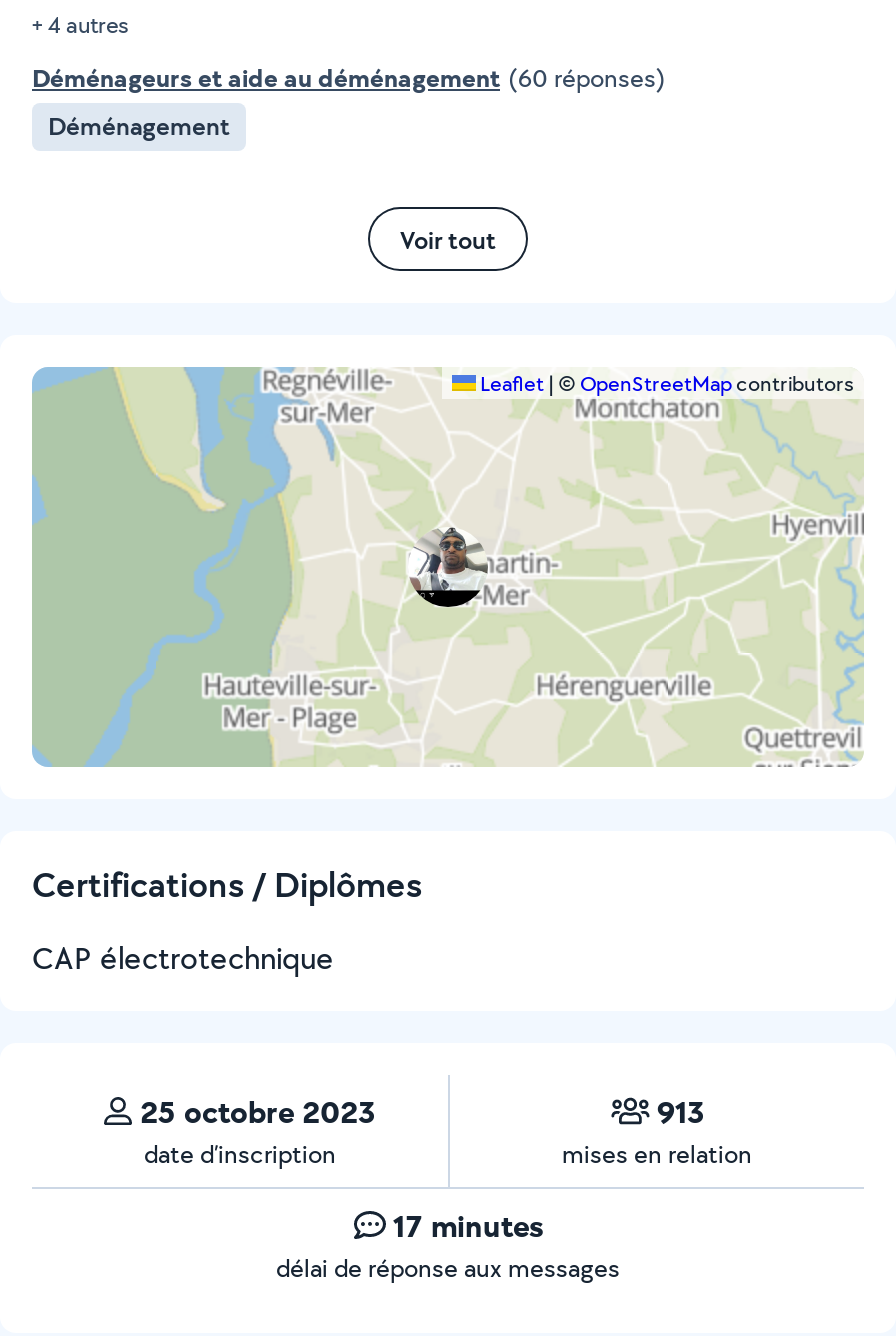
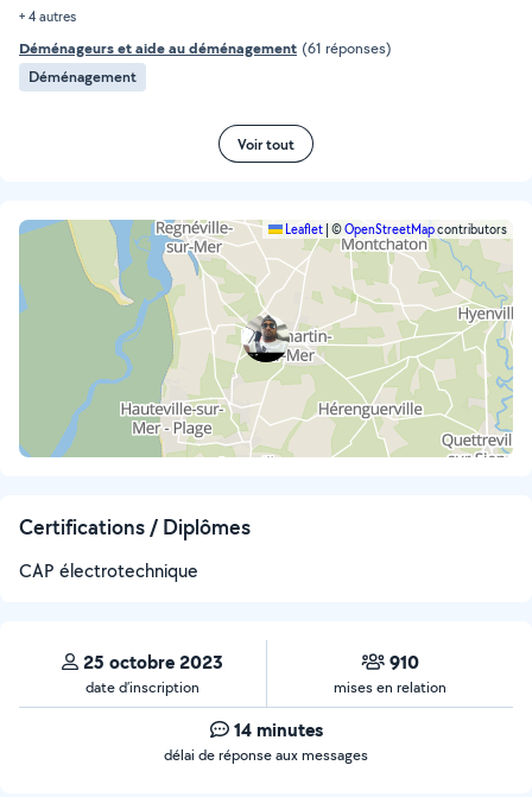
- Déménageurs et aide au déménagement (60 réponses)
+ Déménageurs et aide au déménagement (61 réponses)

- 913
+ 910

- 17 minutes
+ 14 minutes
